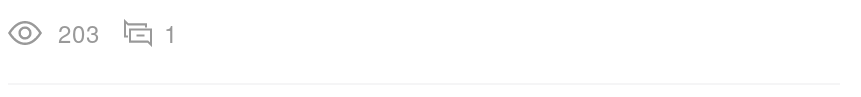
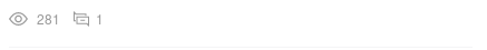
- 203 1
+ 281 1
